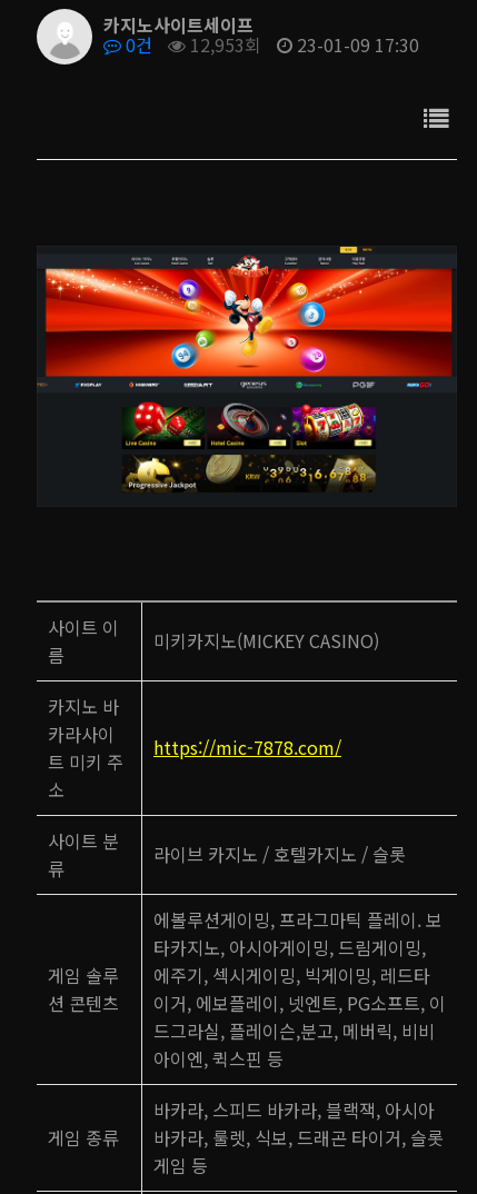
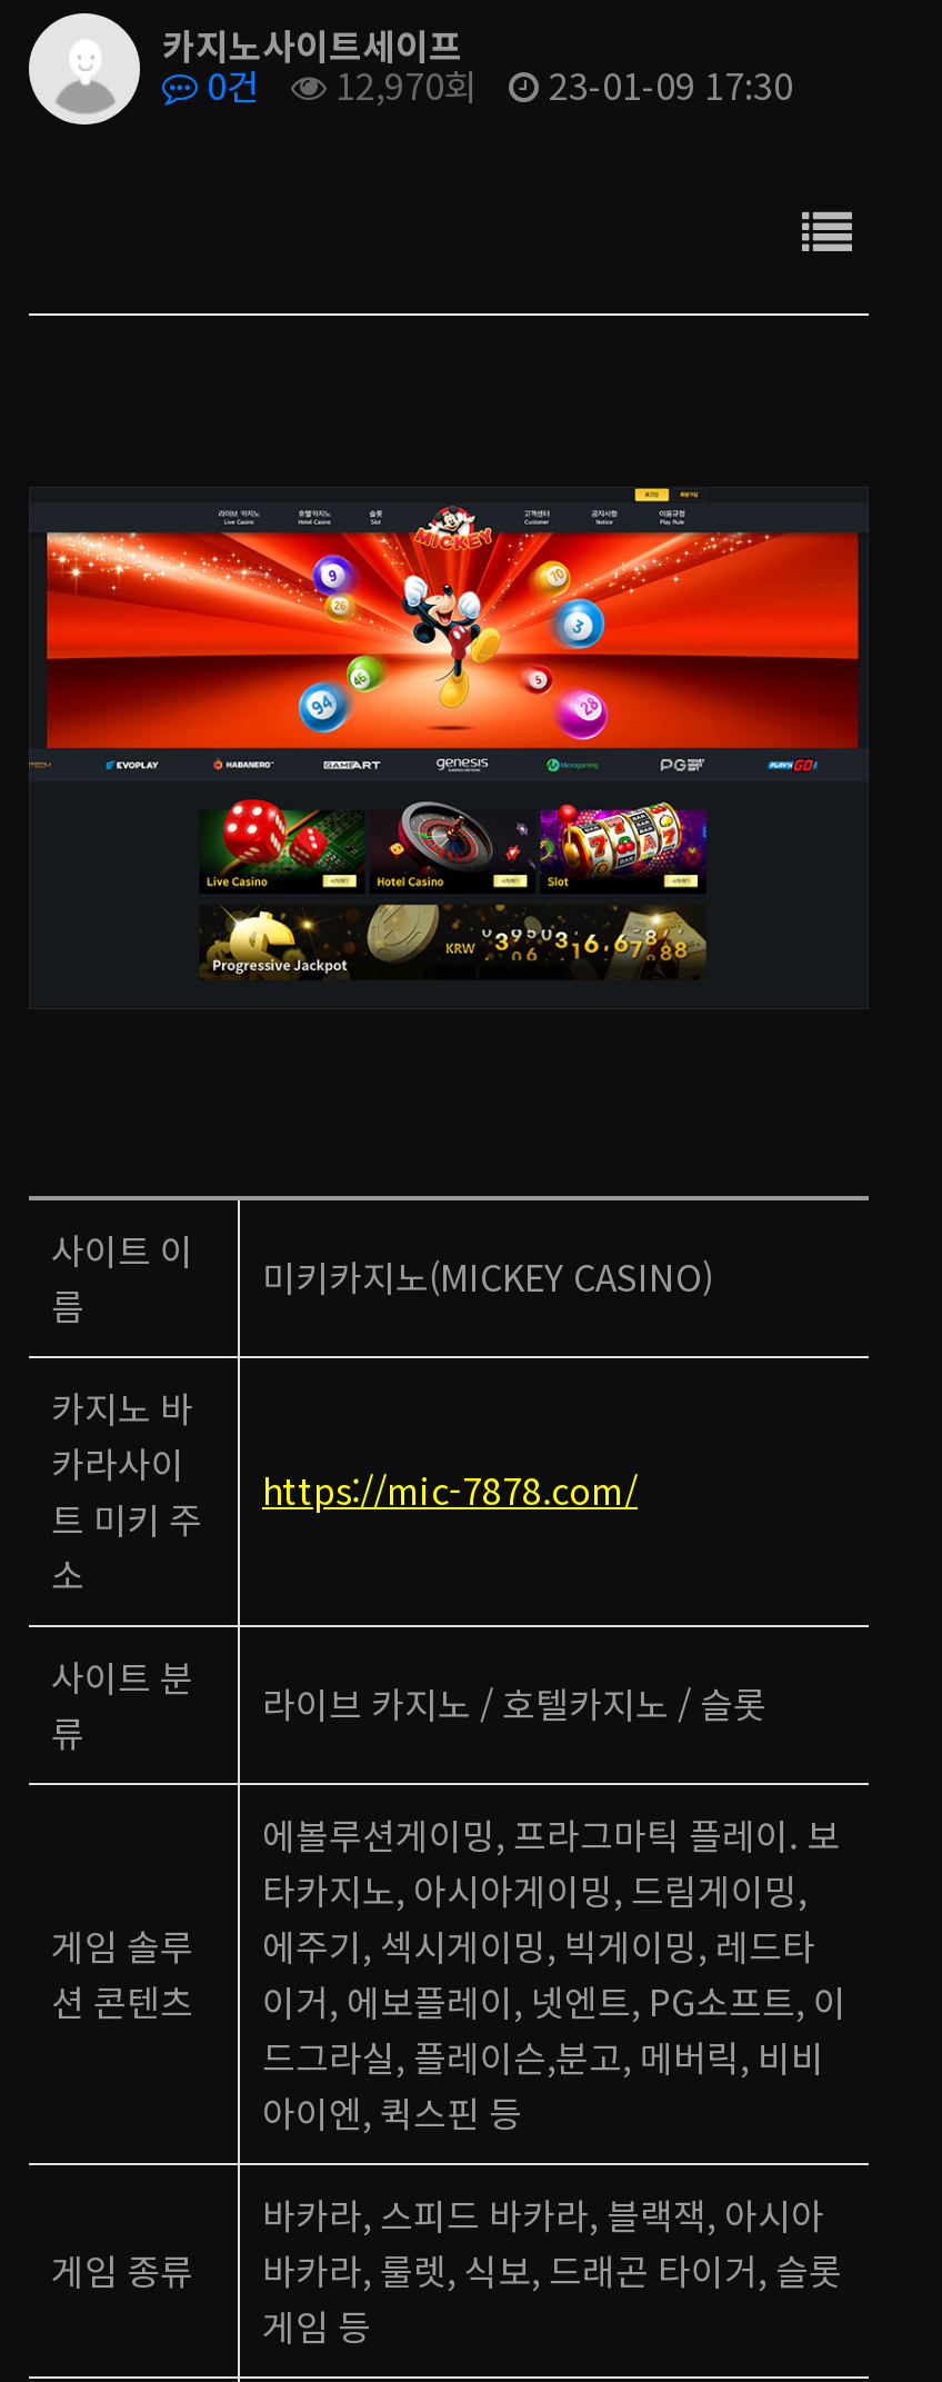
- 0건 12,953회 23-01-09 17:30
+ 0건 12,970회 23-01-09 17:30
